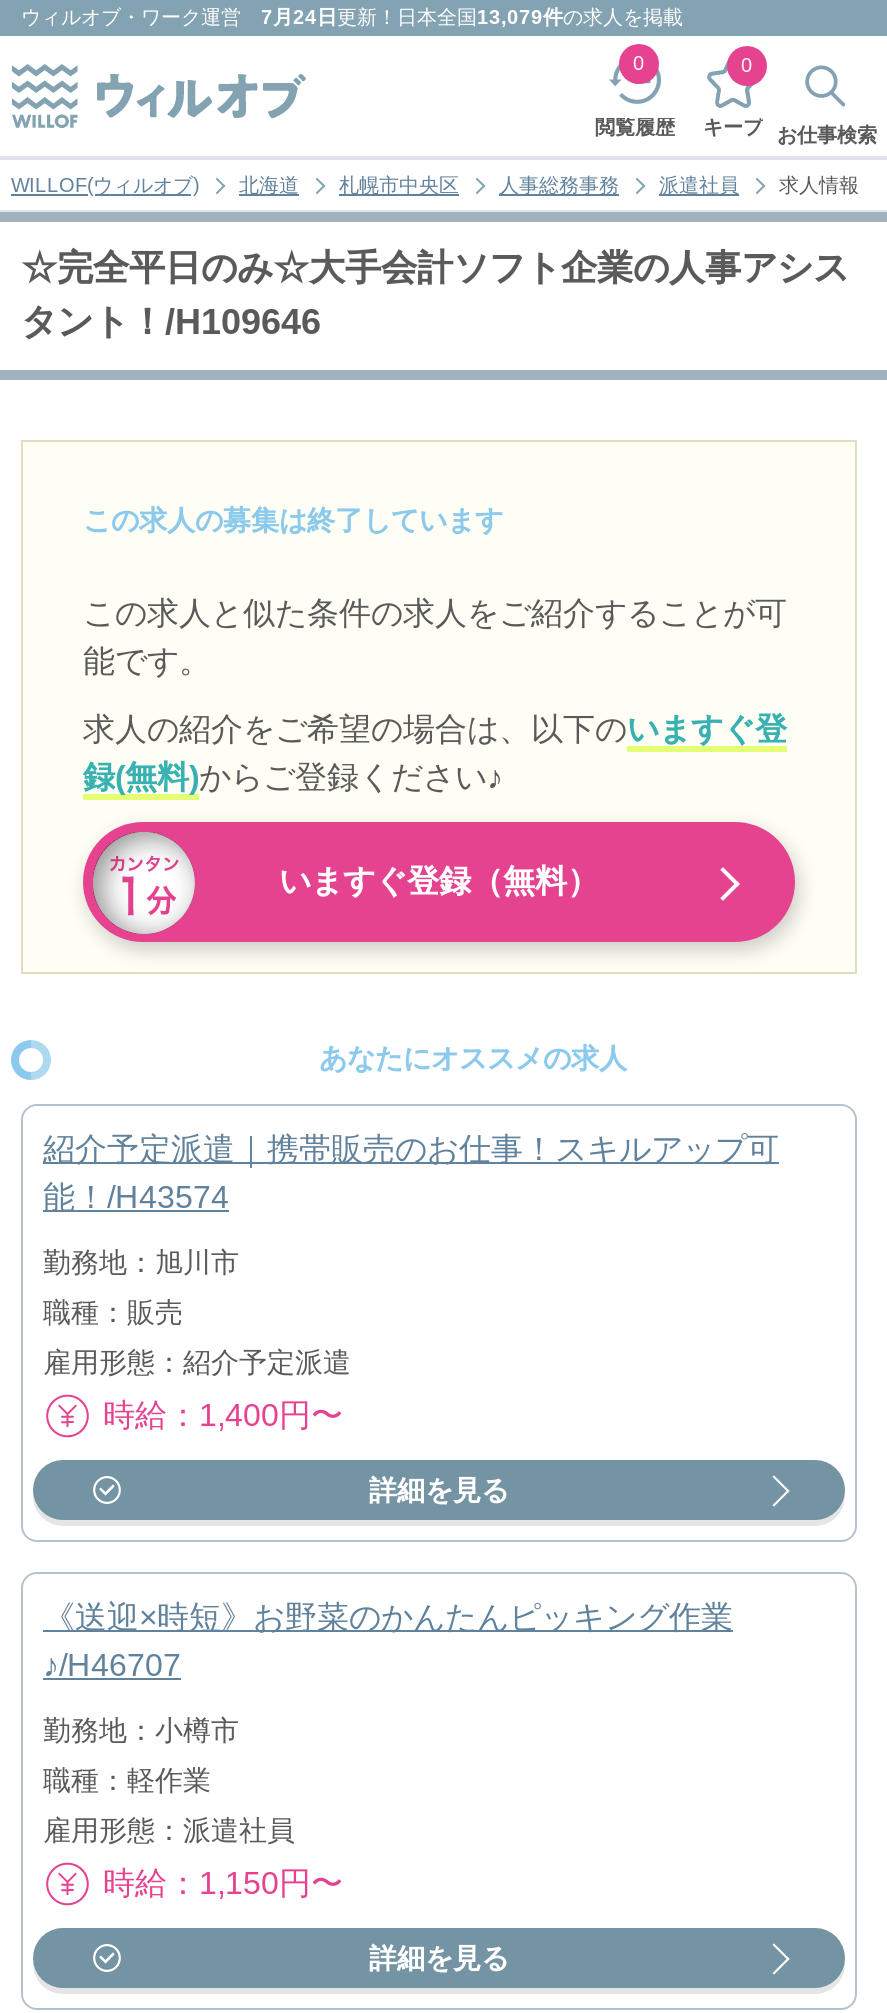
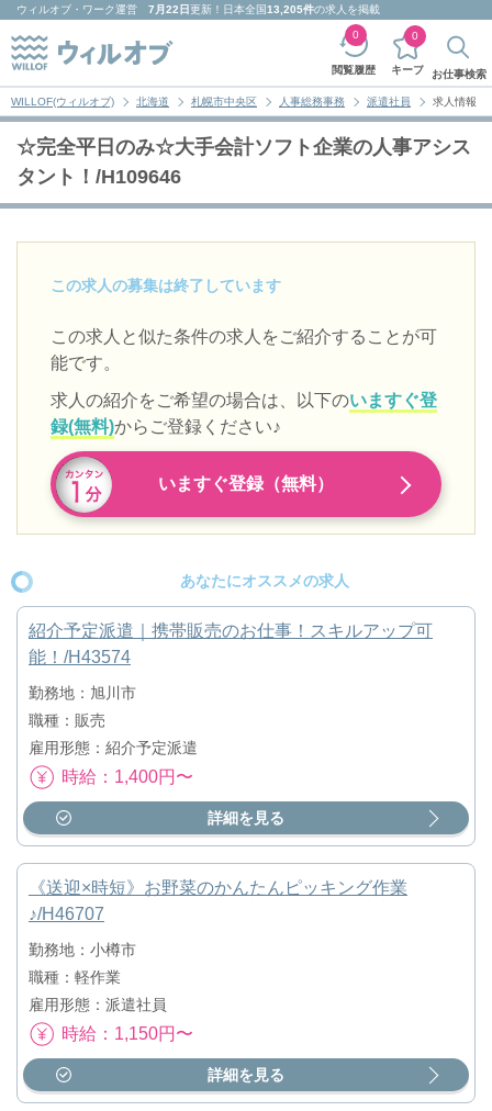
- ウィルオブ・ワーク運営7月24日更新！日本全国13,079件の求人を掲載
+ ウィルオブ・ワーク運営7月22日更新！日本全国13,205件の求人を掲載
